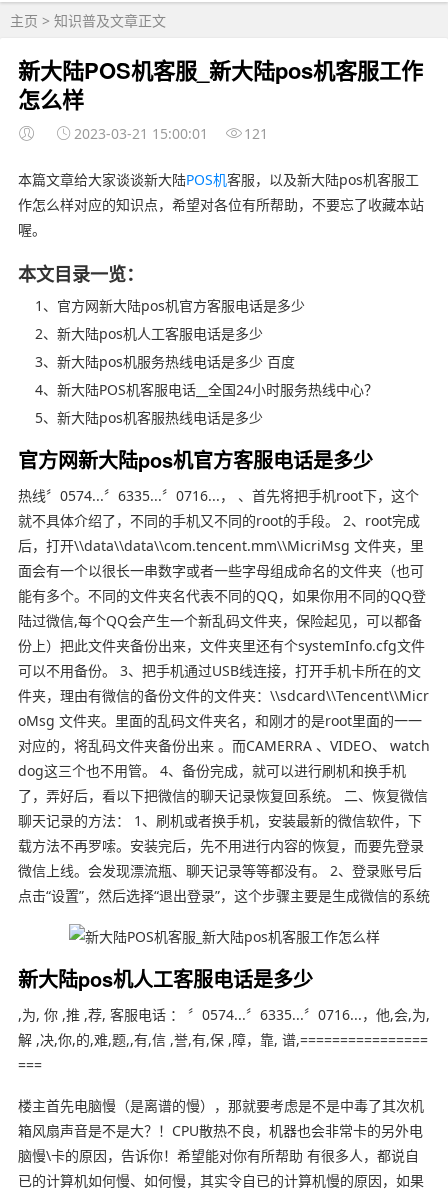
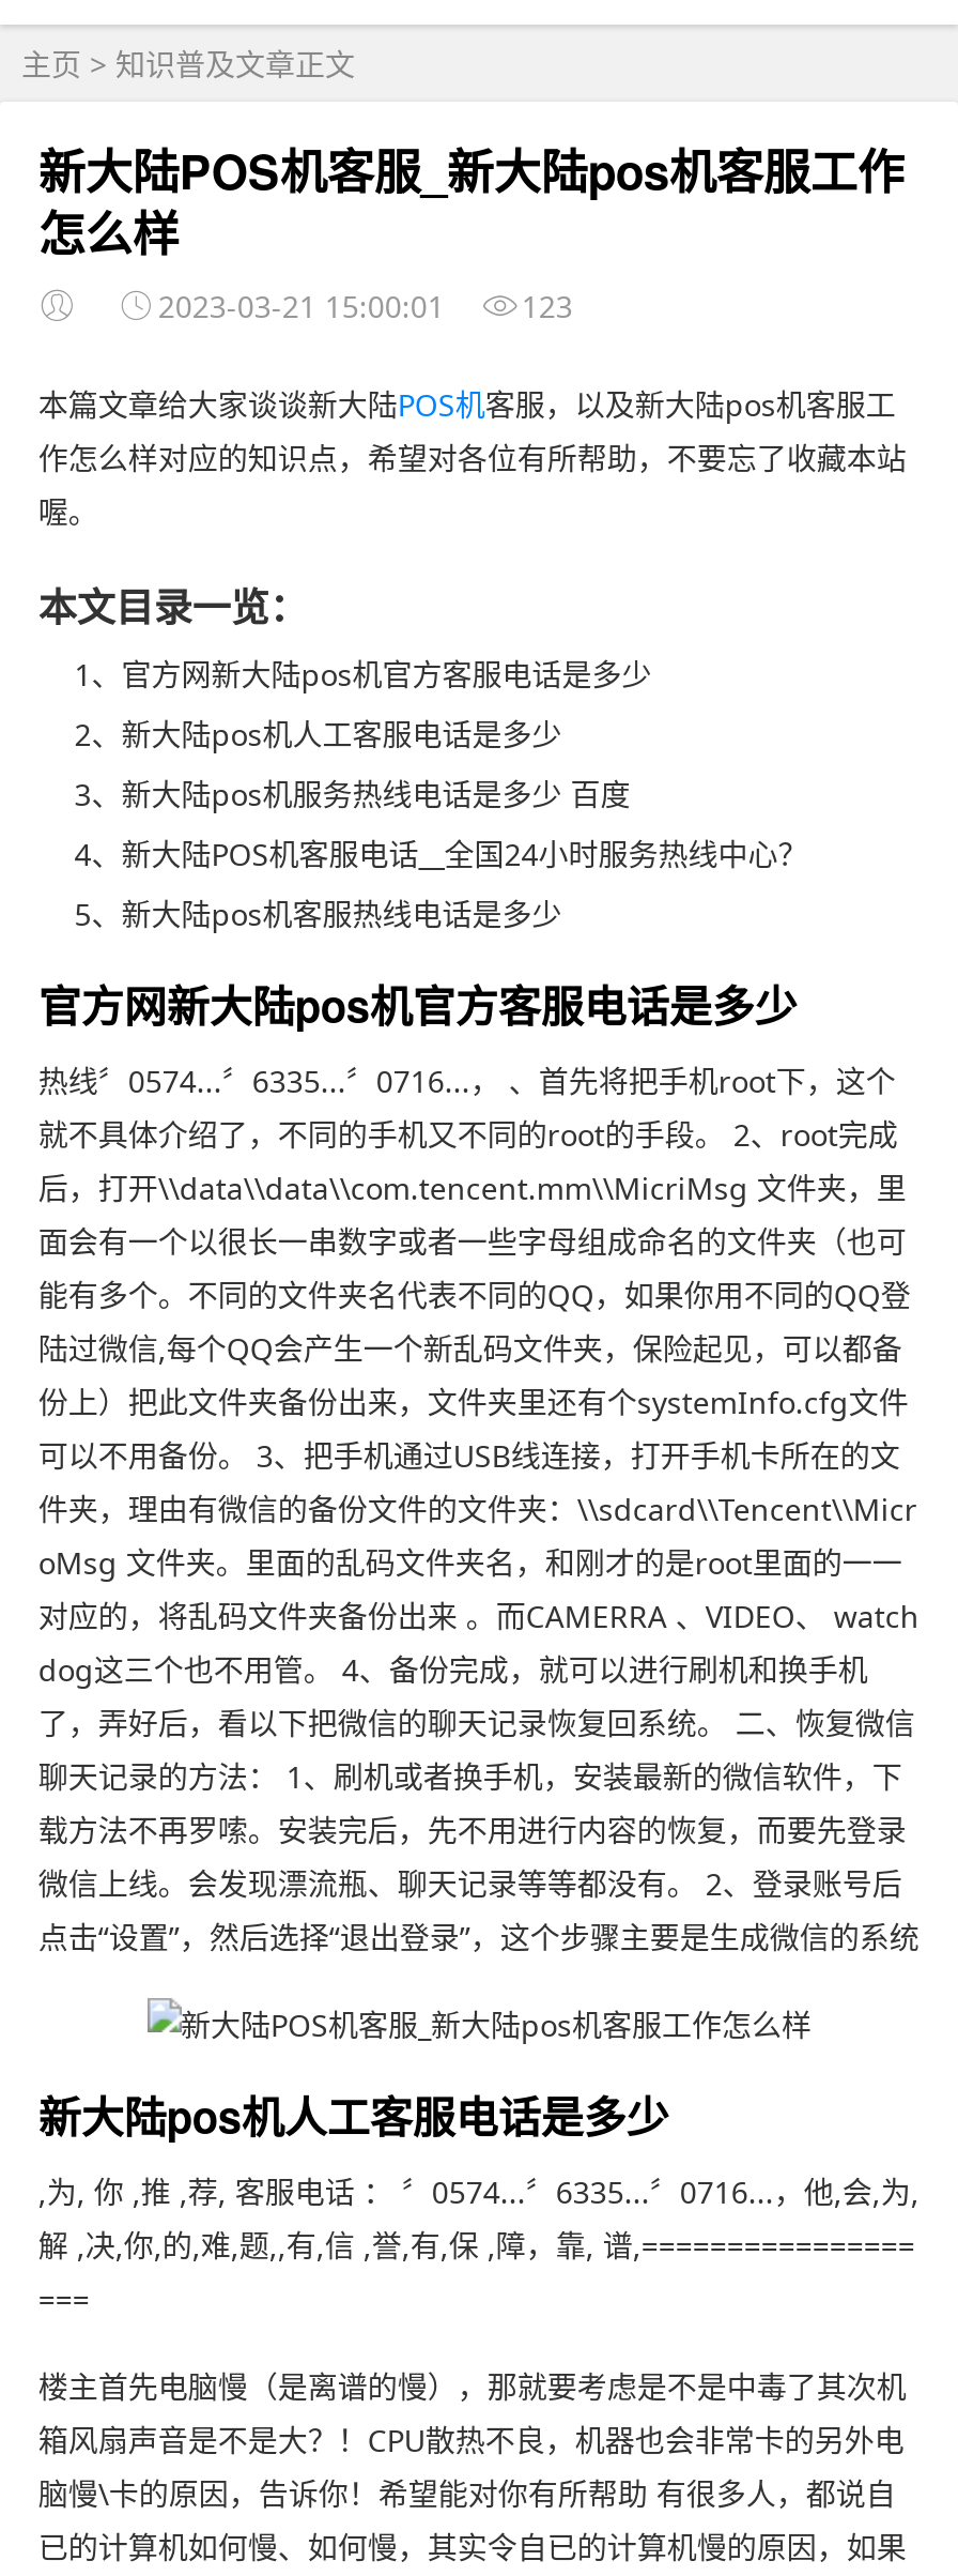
- 2023-03-21 15:00:01 121
+ 2023-03-21 15:00:01 123
